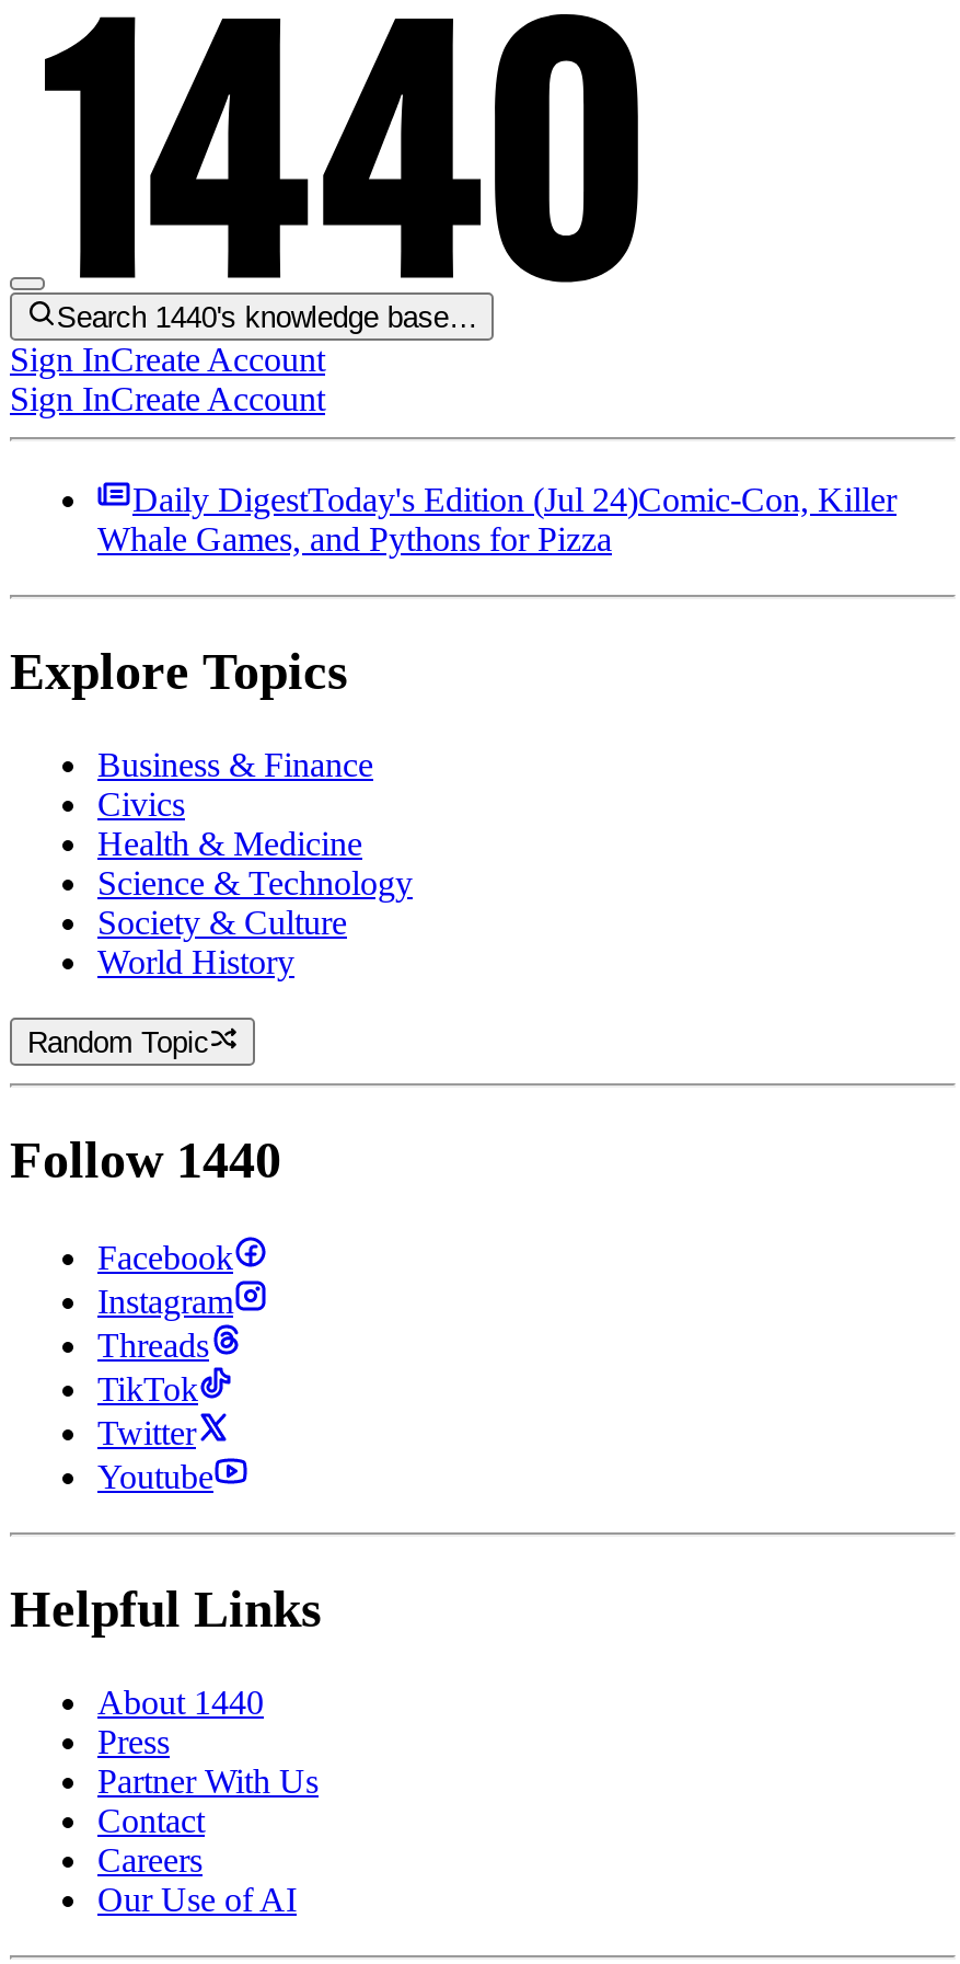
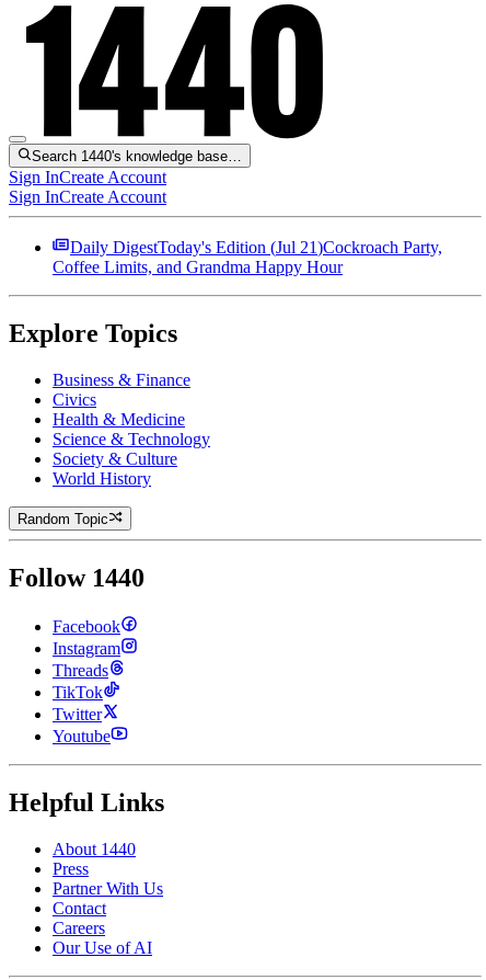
- Daily DigestToday's Edition (Jul 24)Comic-Con, Killer
+ Daily DigestToday's Edition (Jul 21)Cockroach Party,

- Whale Games, and Pythons for Pizza
+ Coffee Limits, and Grandma Happy Hour
